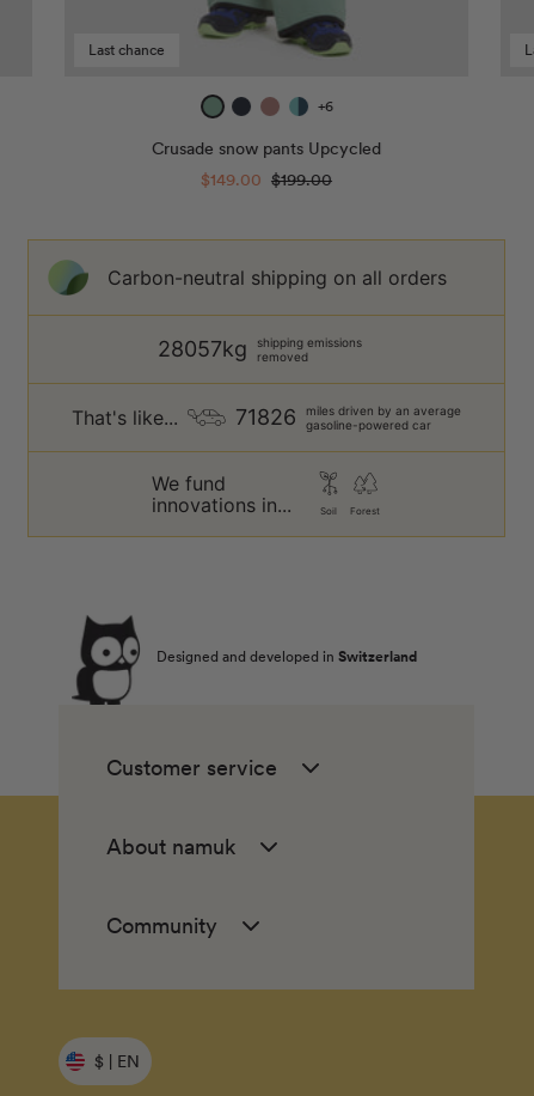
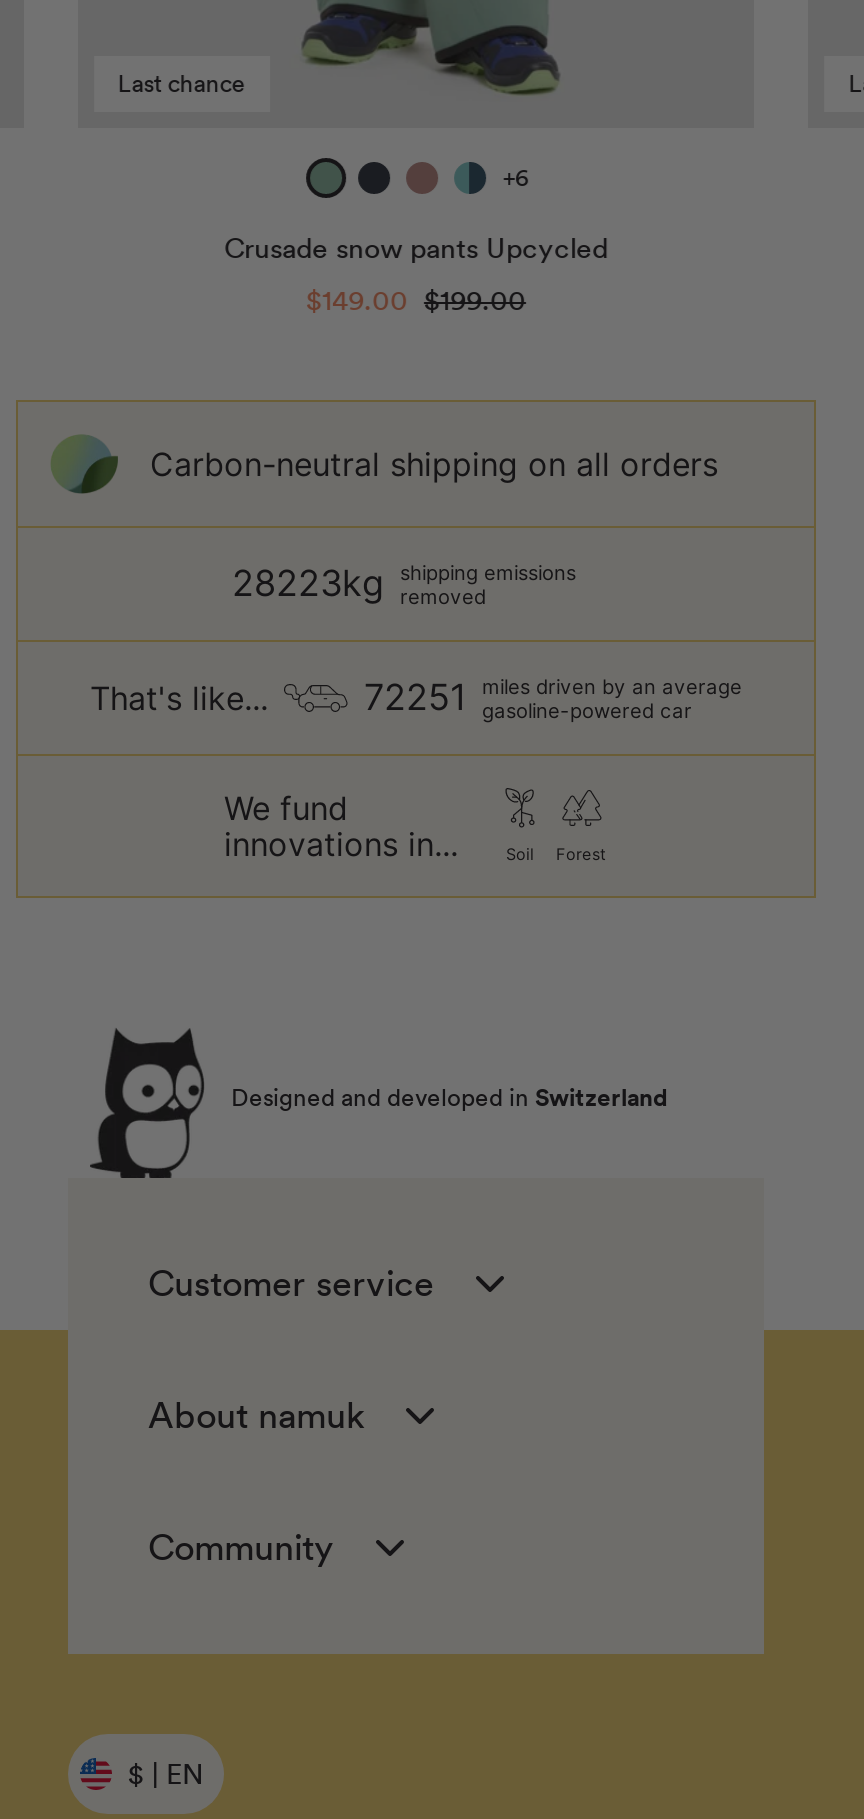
- 28057kg shipping emissions removed
+ 28223kg shipping emissions removed

- 71826 miles driven by an average gasoline-powered car
+ 72251 miles driven by an average gasoline-powered car
